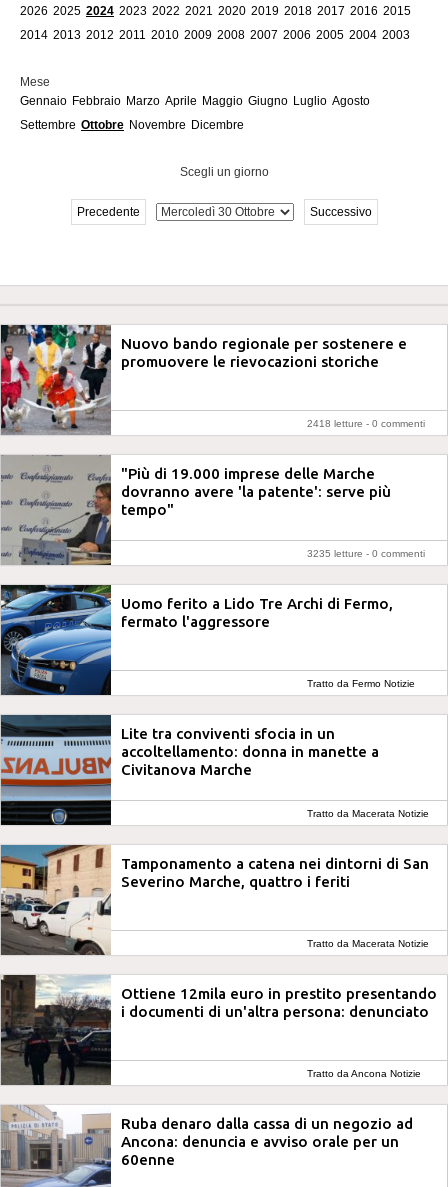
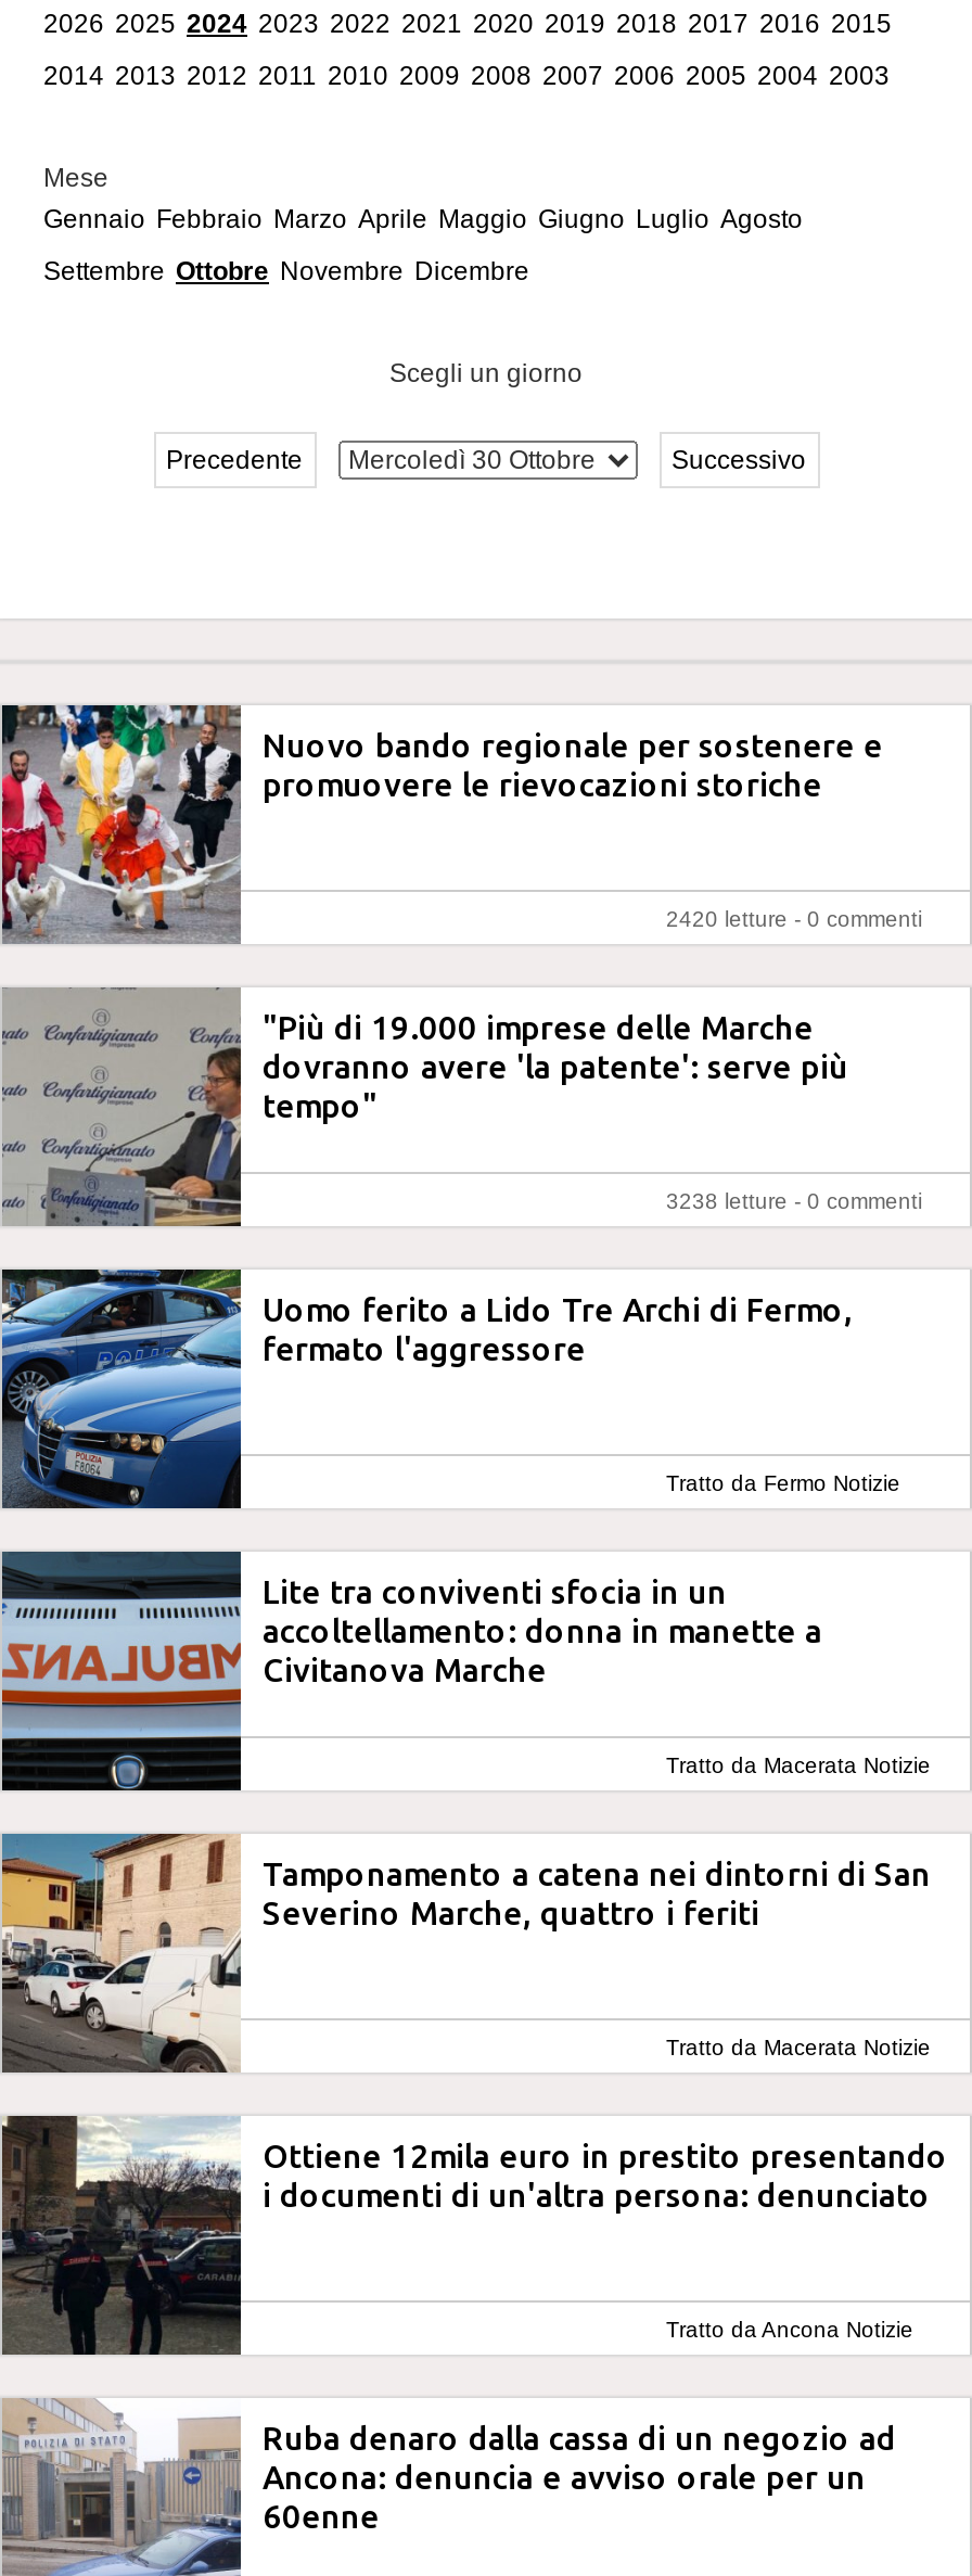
- 2418 letture - 0 commenti
+ 2420 letture - 0 commenti

- 3235 letture - 0 commenti
+ 3238 letture - 0 commenti
